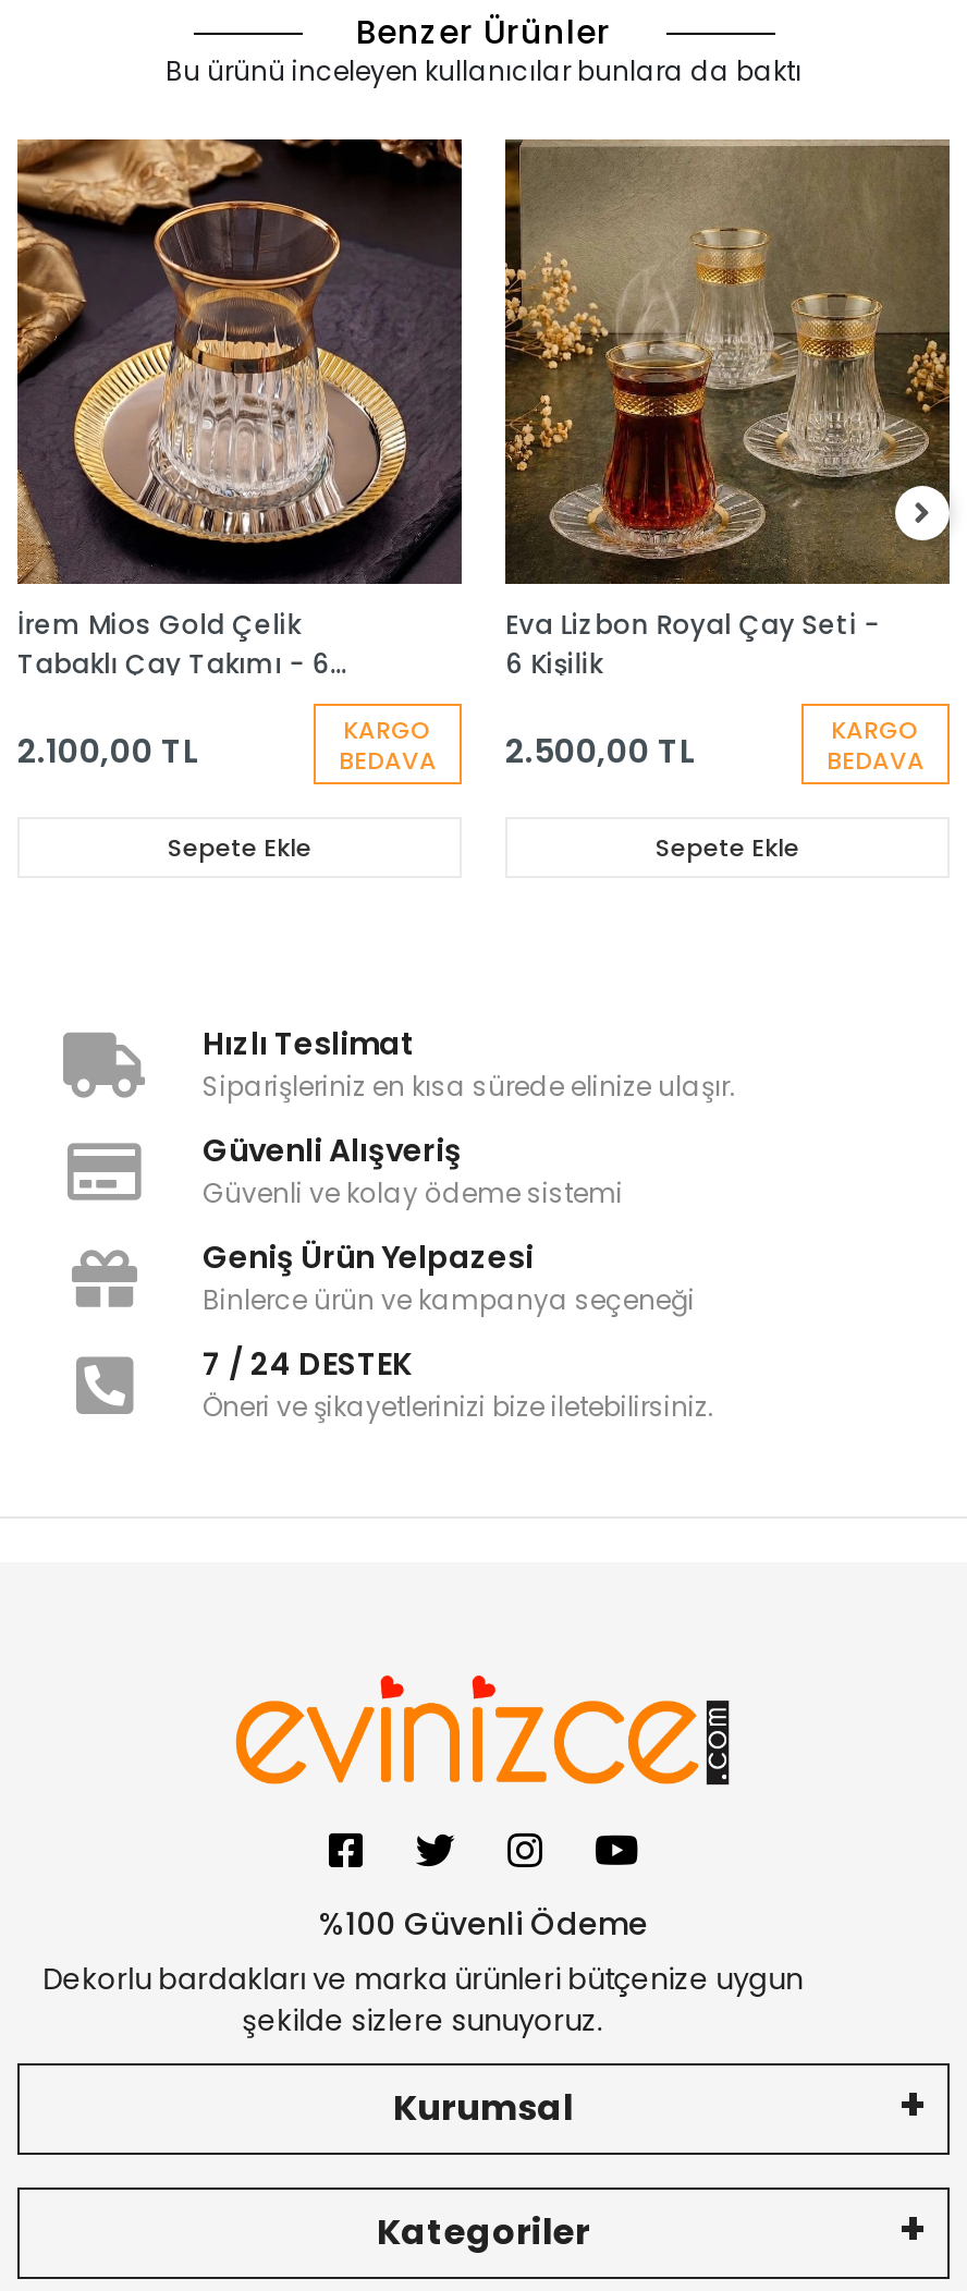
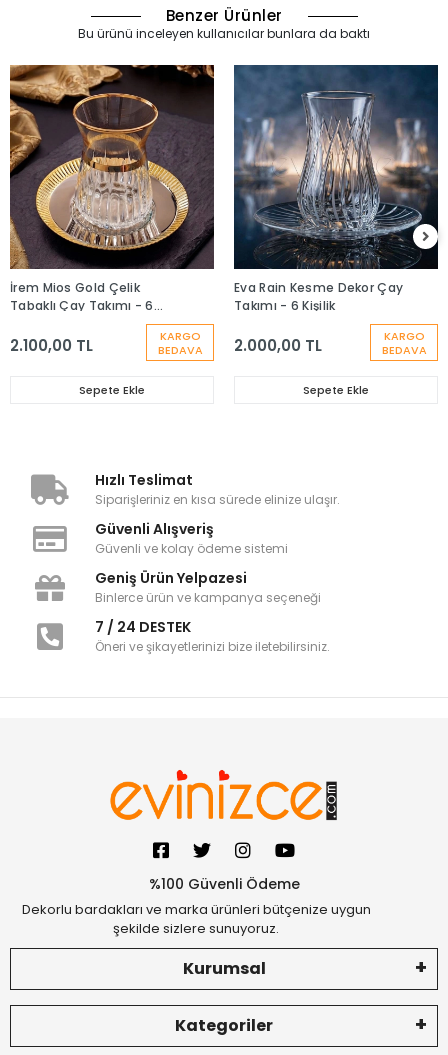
- [image]
- Eva Lizbon Royal Çay Seti -
- 6 Kişilik
+ [image]
+ Eva Rain Kesme Dekor Çay
+ Takımı - 6 Kişilik

- BEDAVA 2.500,00 TL
+ BEDAVA 2.000,00 TL
